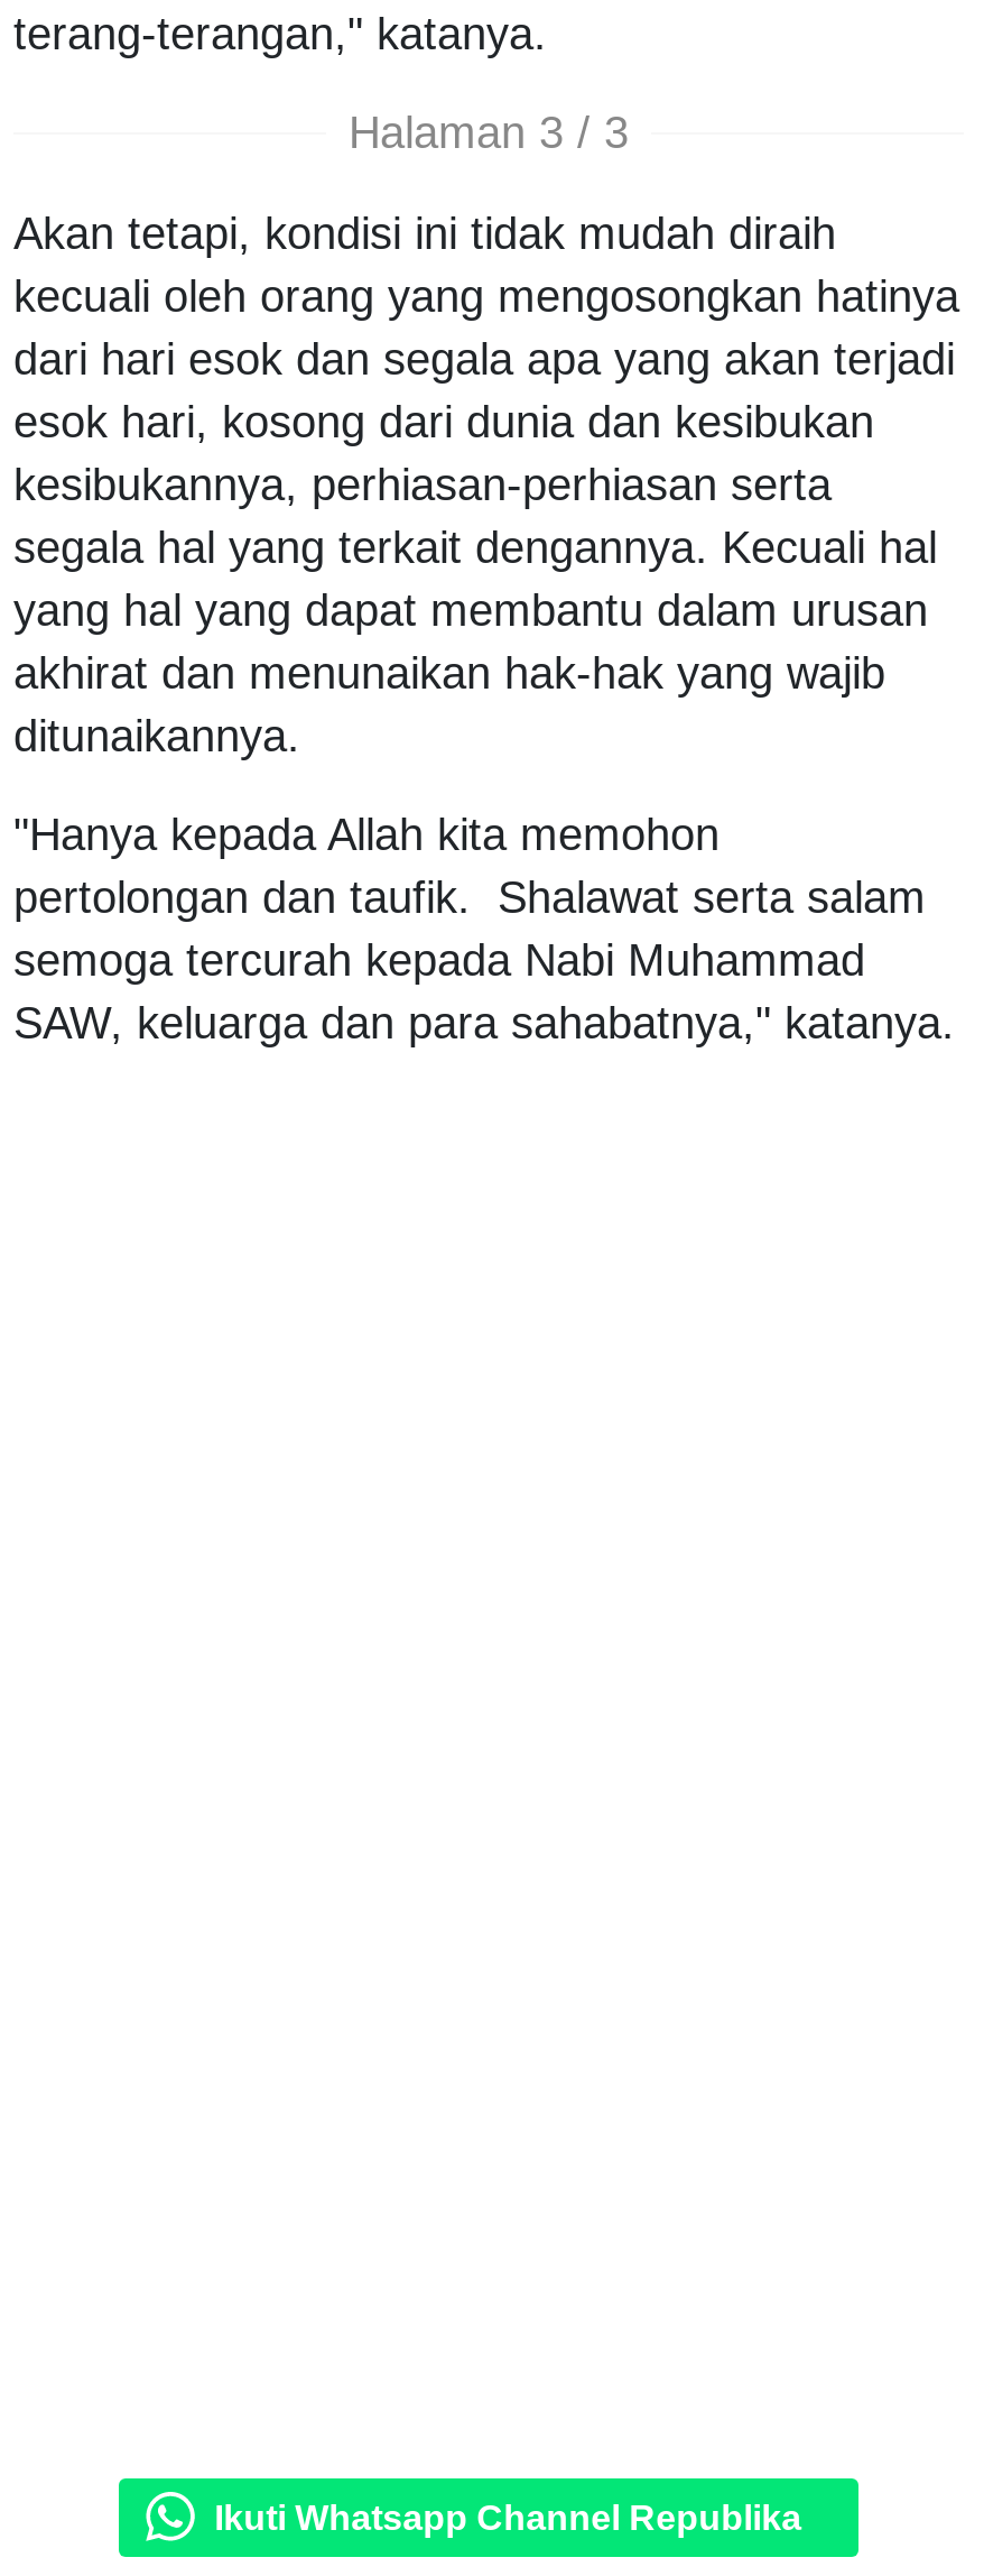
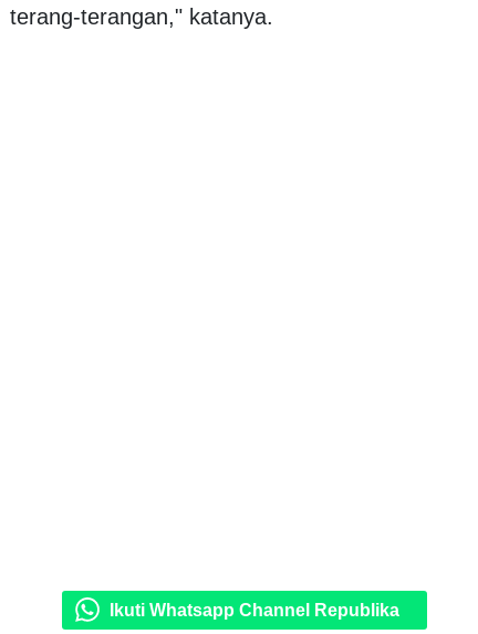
- Halaman 3 / 3
- Akan tetapi, kondisi ini tidak mudah diraih
- kecuali oleh orang yang mengosongkan hatinya
- dari hari esok dan segala apa yang akan terjadi
- esok hari, kosong dari dunia dan kesibukan
- kesibukannya, perhiasan-perhiasan serta
- segala hal yang terkait dengannya. Kecuali hal
- yang hal yang dapat membantu dalam urusan
- akhirat dan menunaikan hak-hak yang wajib
- ditunaikannya.
- "Hanya kepada Allah kita memohon
- pertolongan dan taufik. Shalawat serta salam
- semoga tercurah kepada Nabi Muhammad
- SAW, keluarga dan para sahabatnya," katanya.
